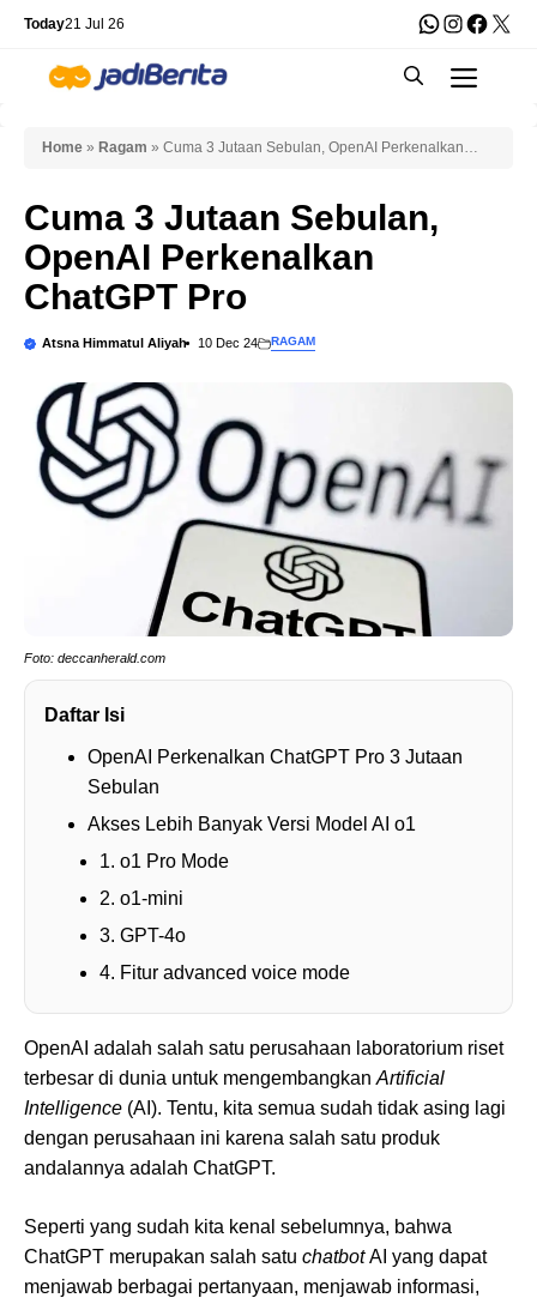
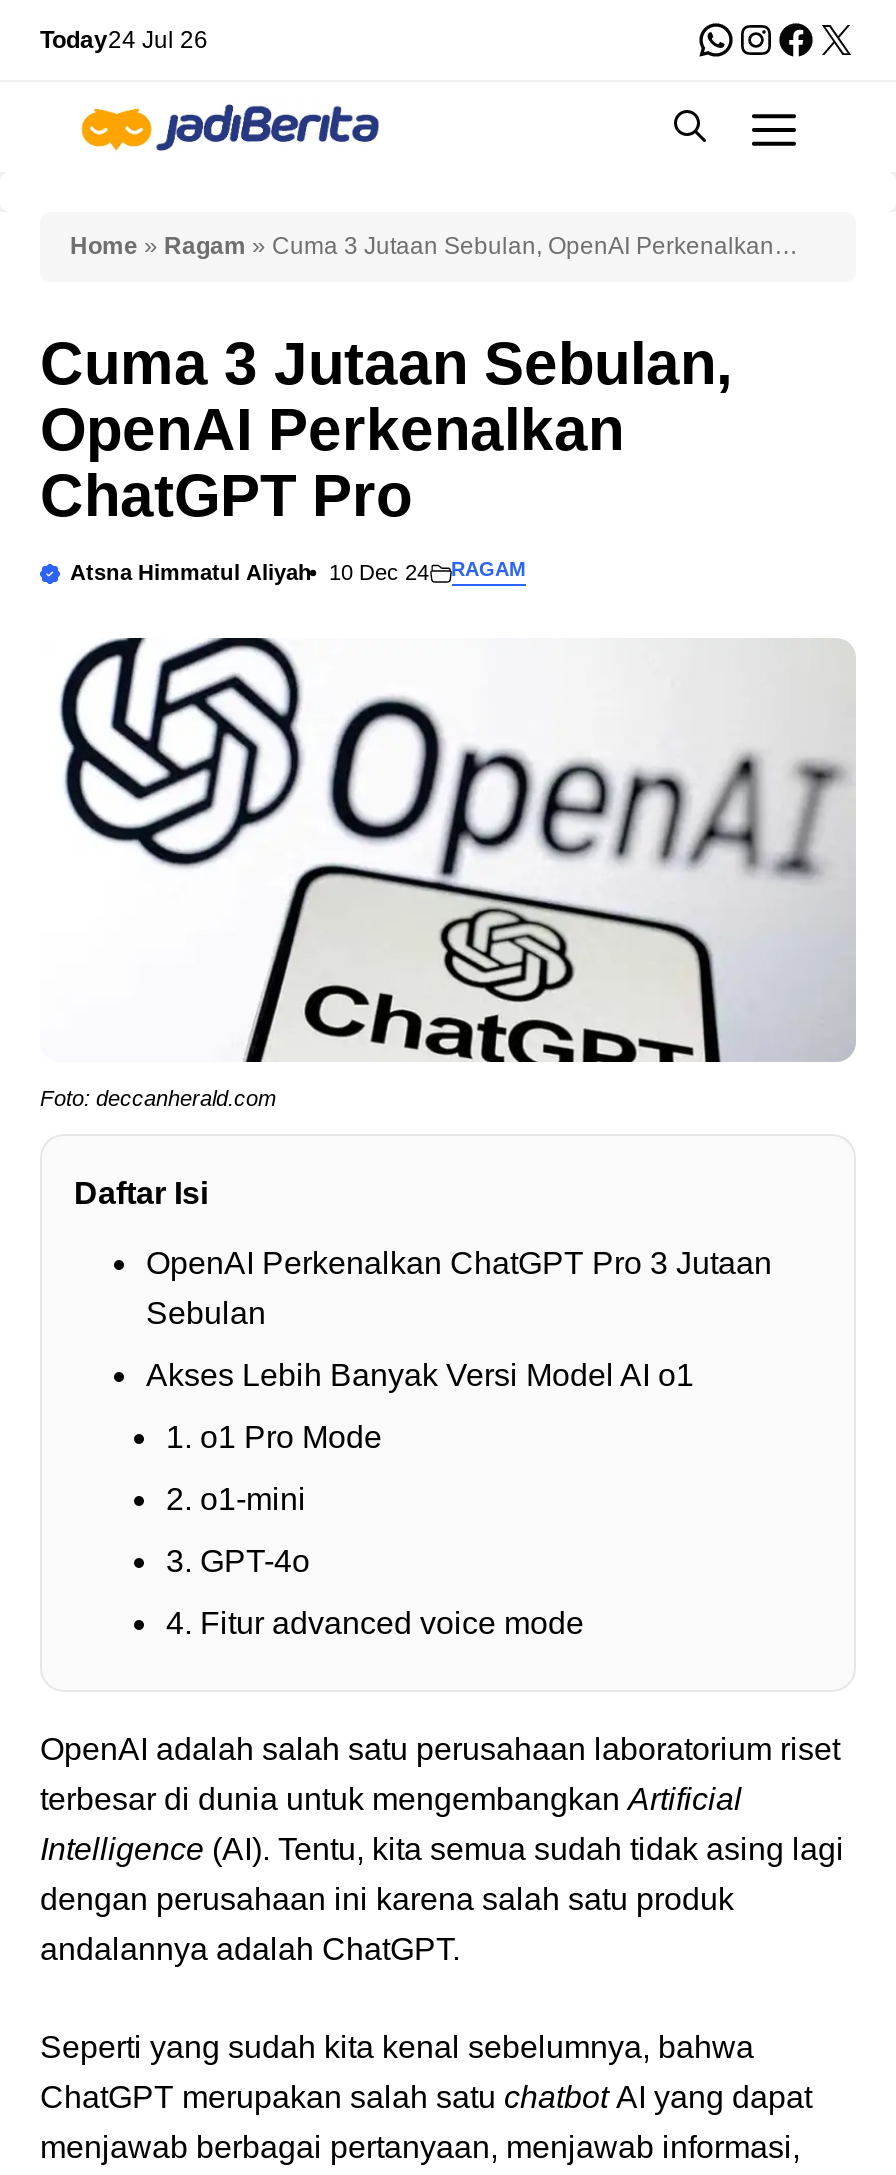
- Today21 Jul 26
+ Today24 Jul 26
